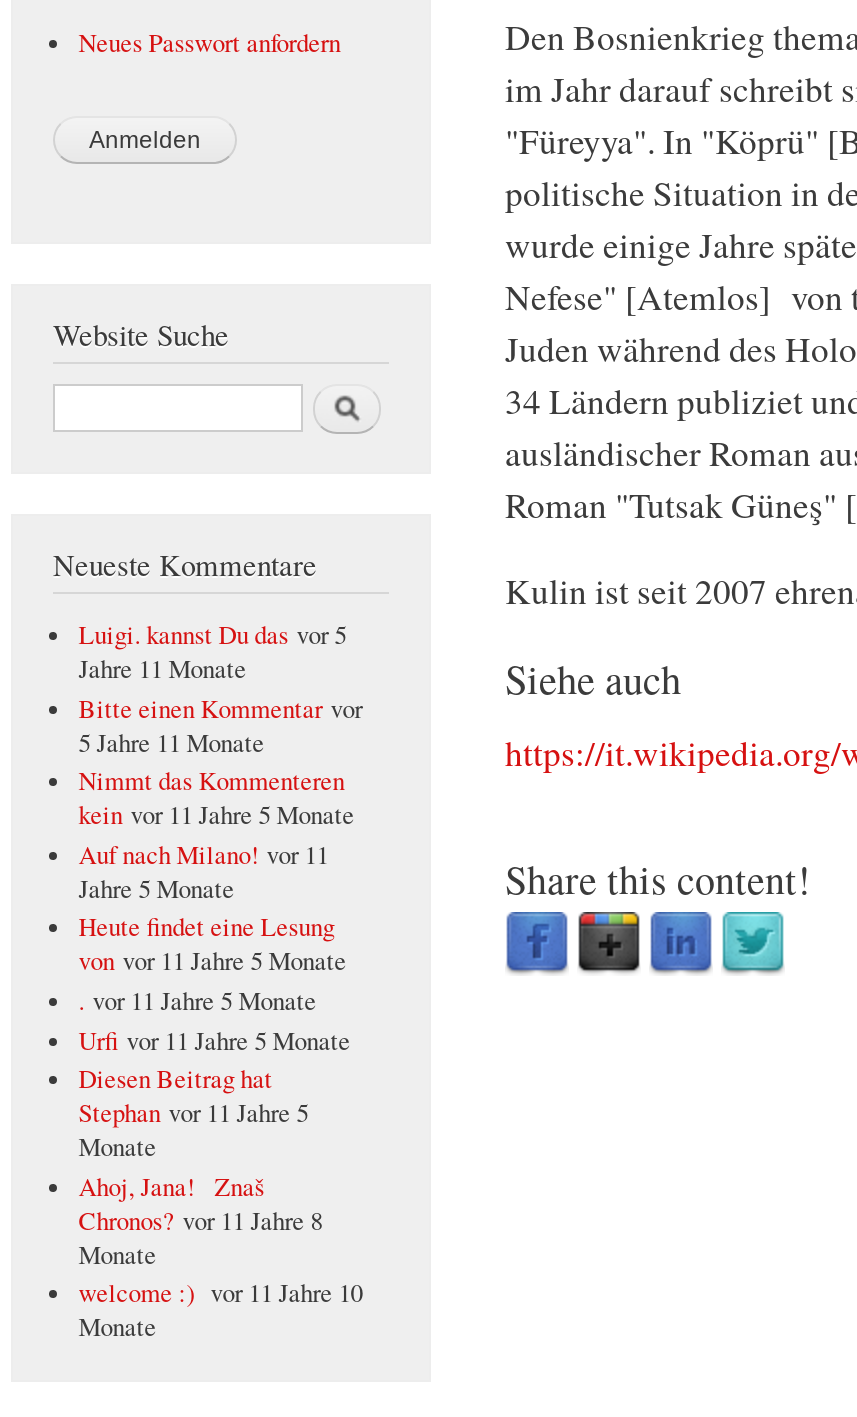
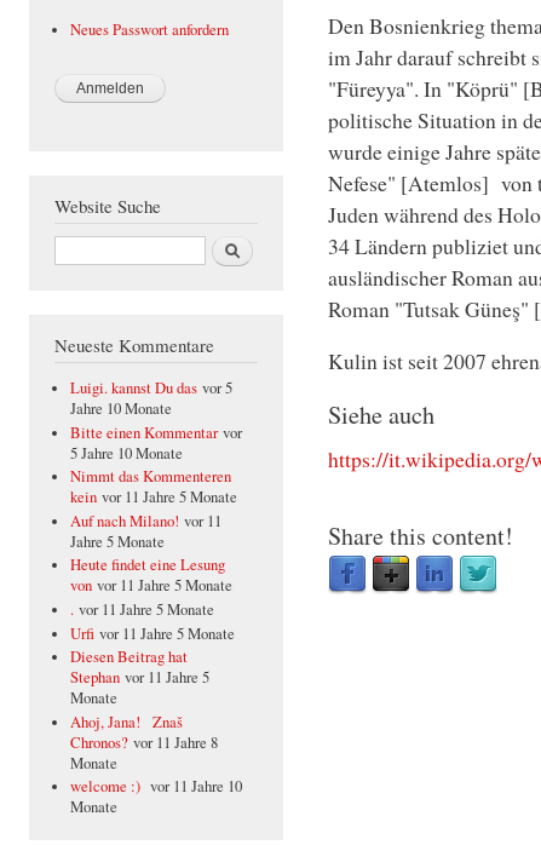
- Jahre 11 Monate
+ Jahre 10 Monate

- 5 Jahre 11 Monate
+ 5 Jahre 10 Monate
